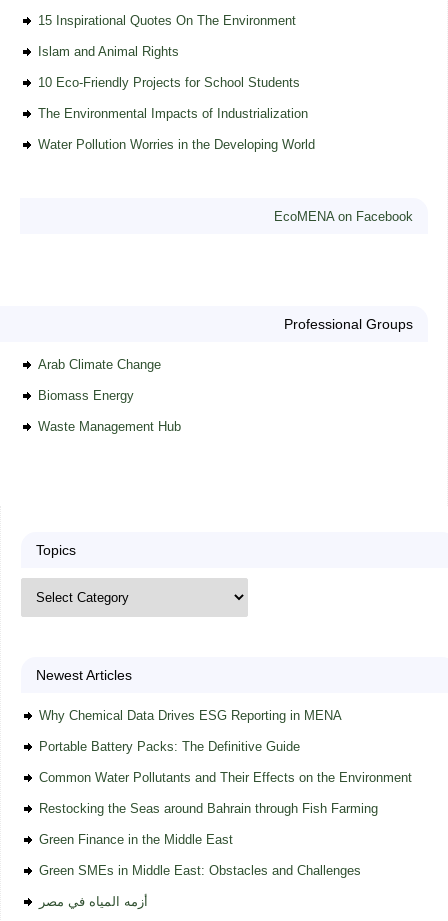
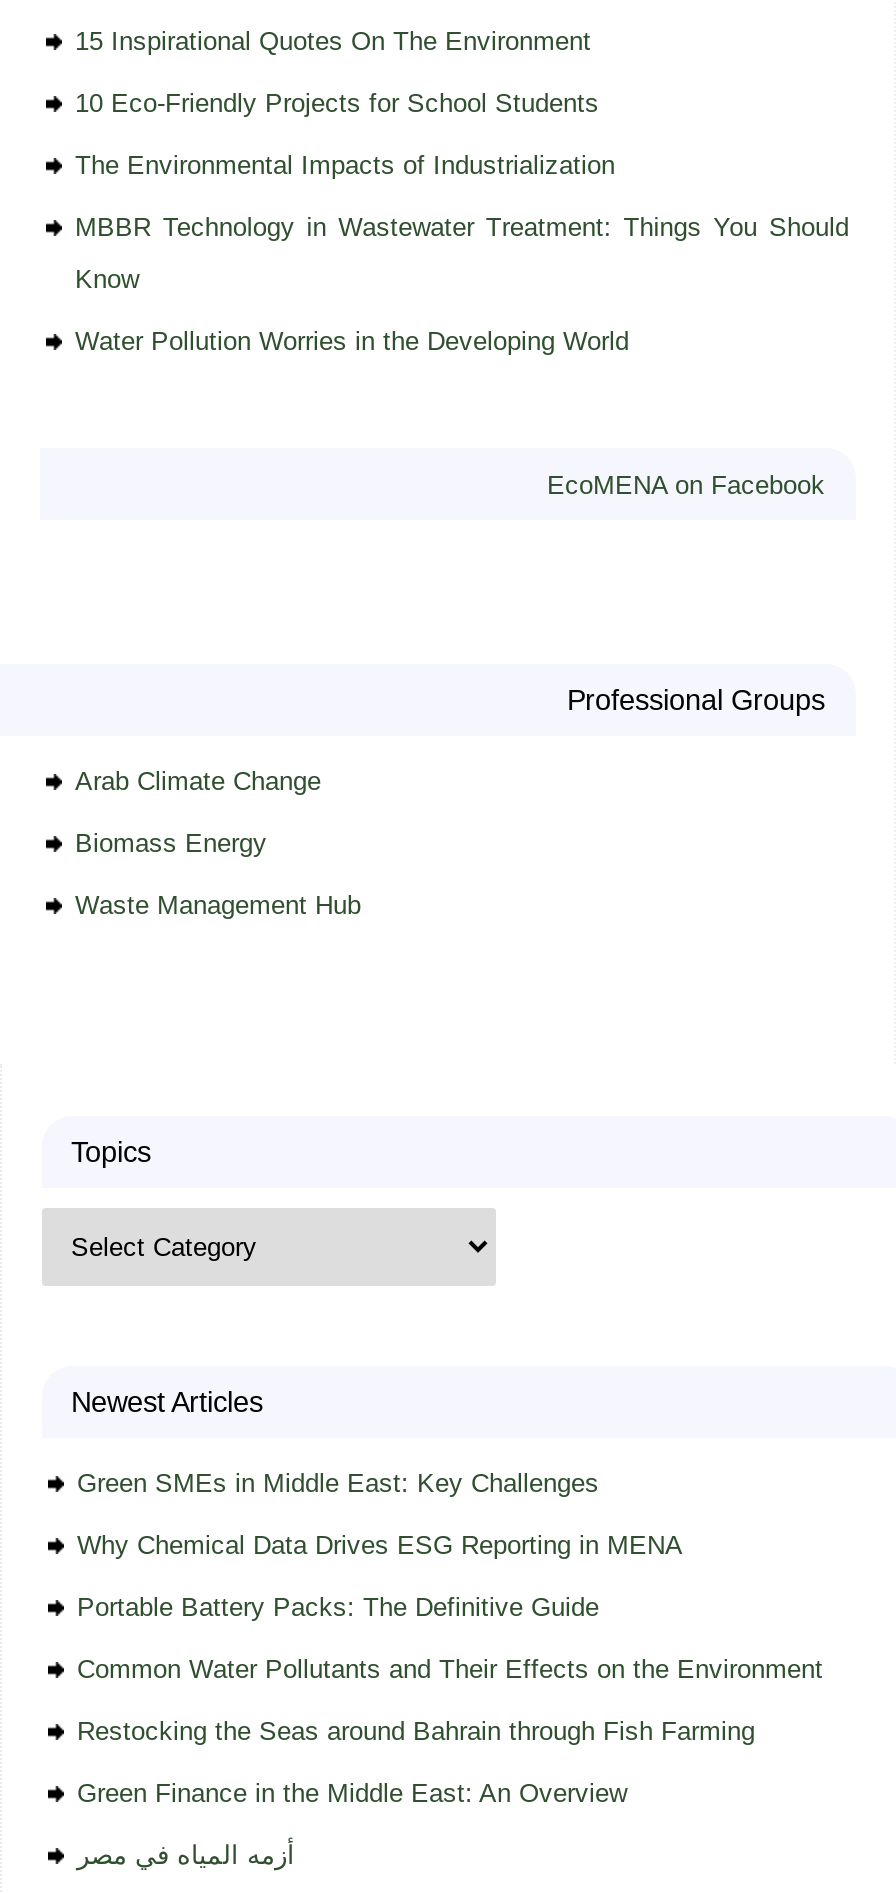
- Islam and Animal Rights

moved up: 10 Eco-Friendly Projects for School Students | The Environmental Impacts of Industrialization

+ MBBR Technology in Wastewater Treatment: Things You Should
+ Know

+ Green SMEs in Middle East: Key Challenges

moved down: Why Chemical Data Drives ESG Reporting in MENA | Portable Battery Packs: The Definitive Guide | Common Water Pollutants and Their Effects on the Environment | Restocking the Seas around Bahrain through Fish Farming

- Green Finance in the Middle East
- Green SMEs in Middle East: Obstacles and Challenges
+ Green Finance in the Middle East: An Overview
